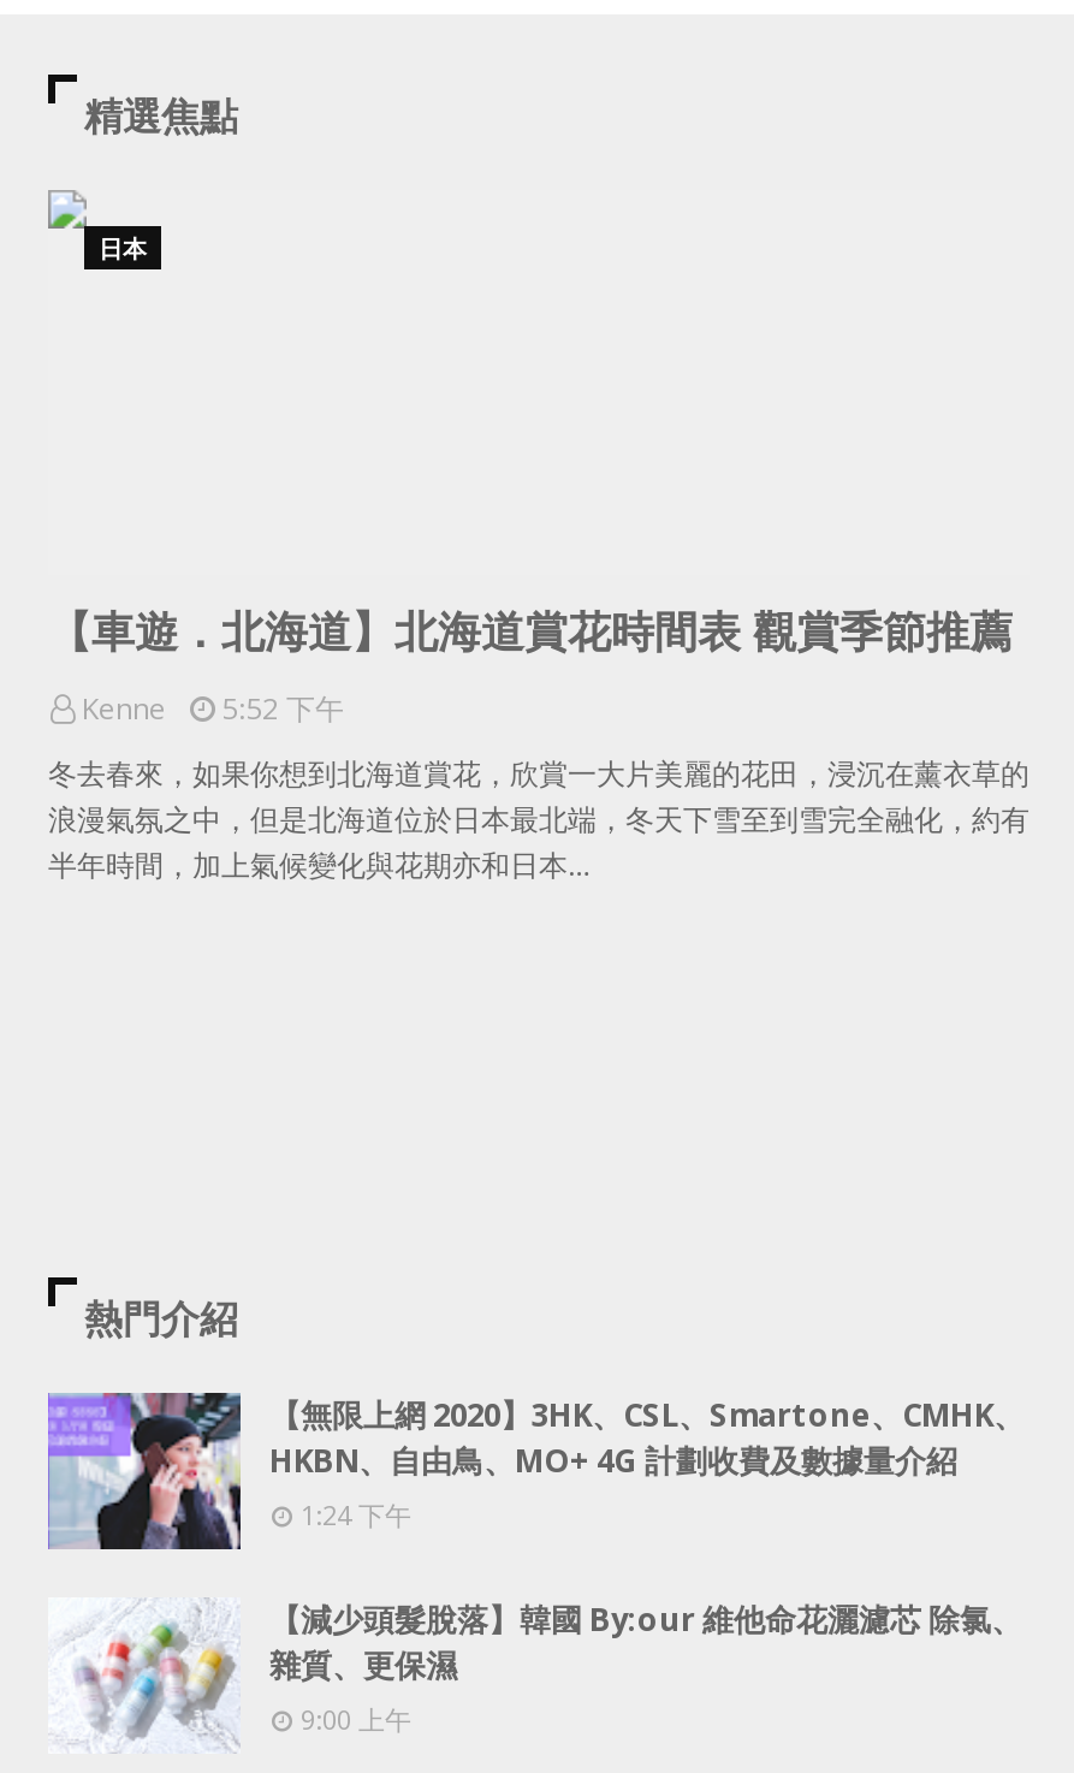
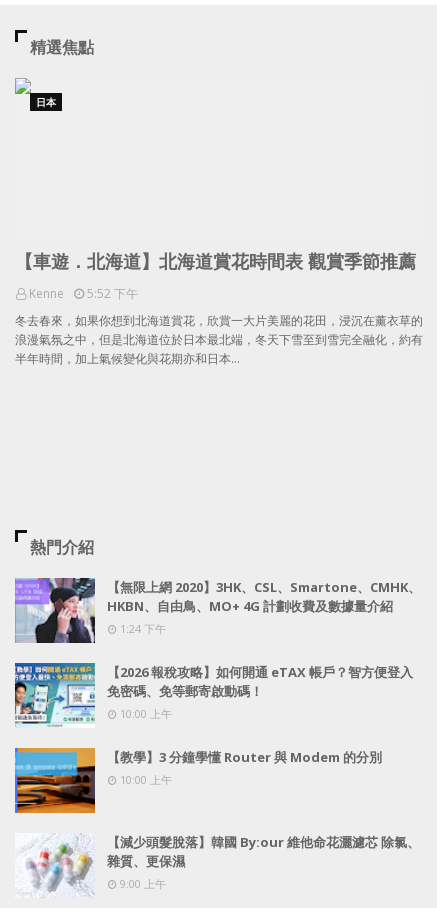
+ [image]
+ 【2026 報稅攻略】如何開通 eTAX 帳戶？智方便登入
+ 免密碼、免等郵寄啟動碼！
+ 10:00 上午
+ 【教學】3 分鐘學懂 Router 與 Modem 的分別
+ 10:00 上午

+ [image]
